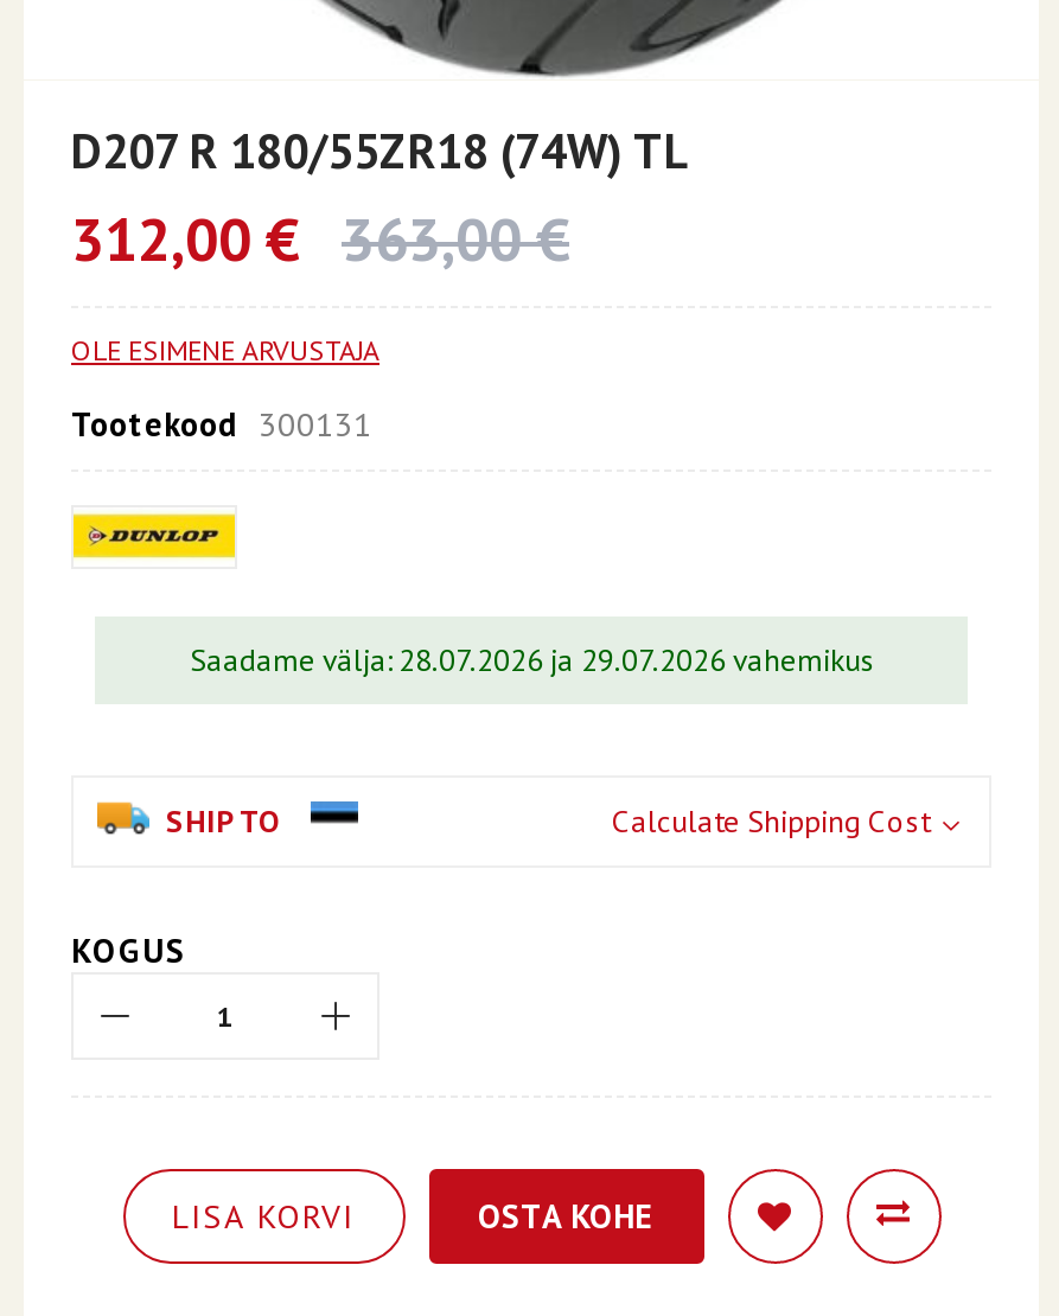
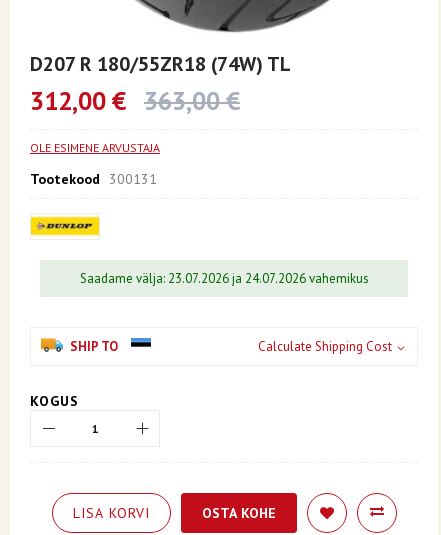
- Saadame välja: 28.07.2026 ja 29.07.2026 vahemikus
+ Saadame välja: 23.07.2026 ja 24.07.2026 vahemikus
